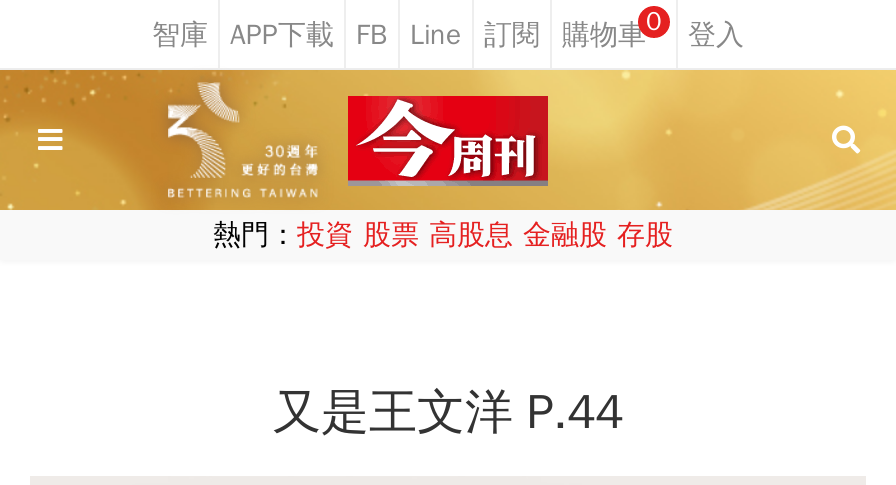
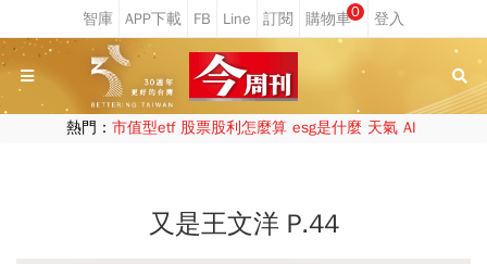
- 熱門：投資 股票 高股息 金融股 存股
+ 熱門：市值型etf 股票股利怎麼算 esg是什麼 天氣 AI
